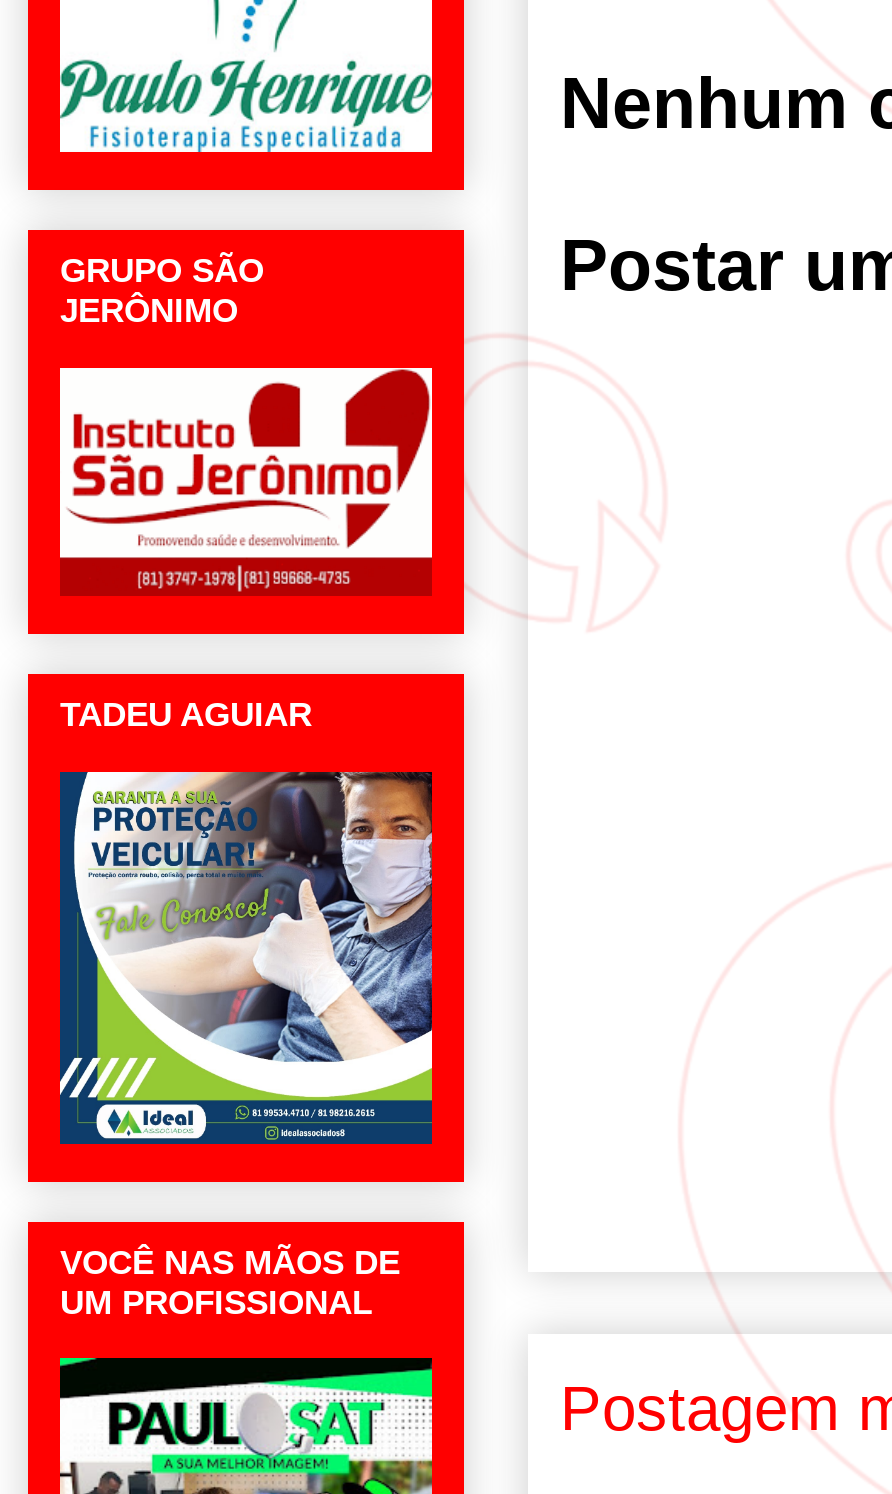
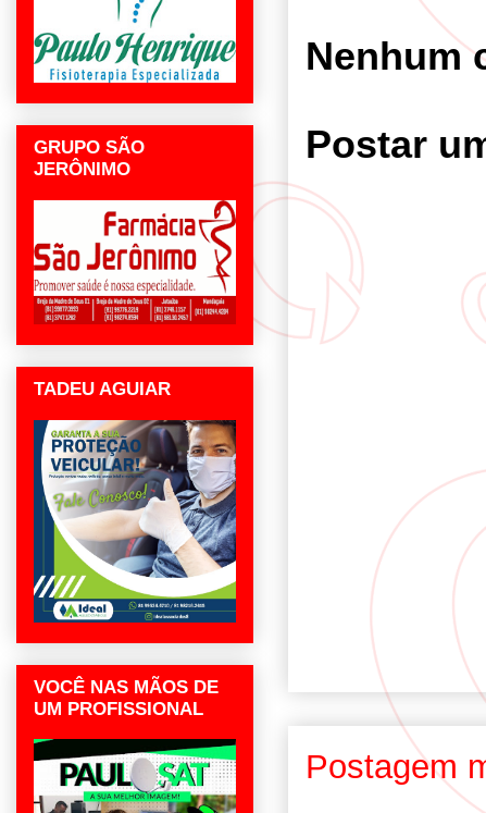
- [image]
+ [image]
